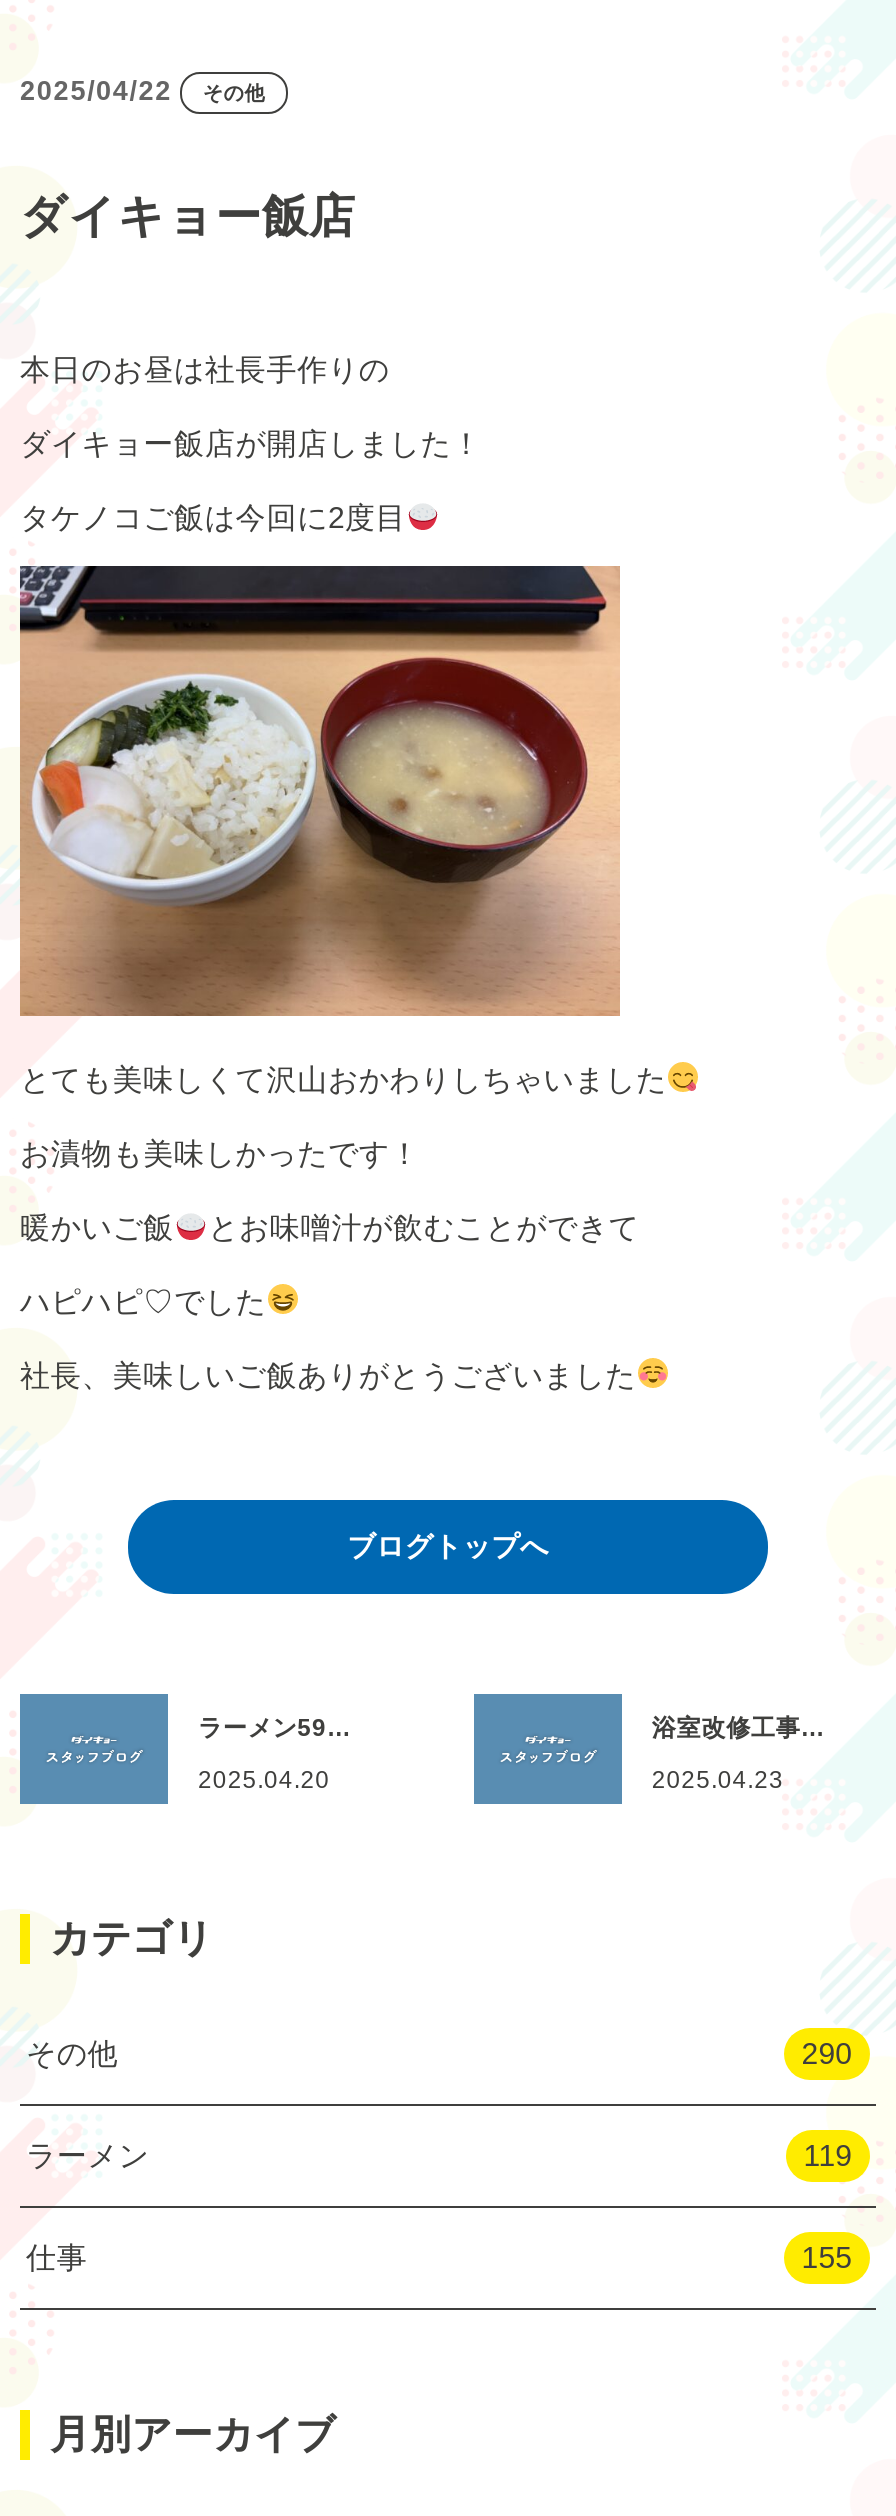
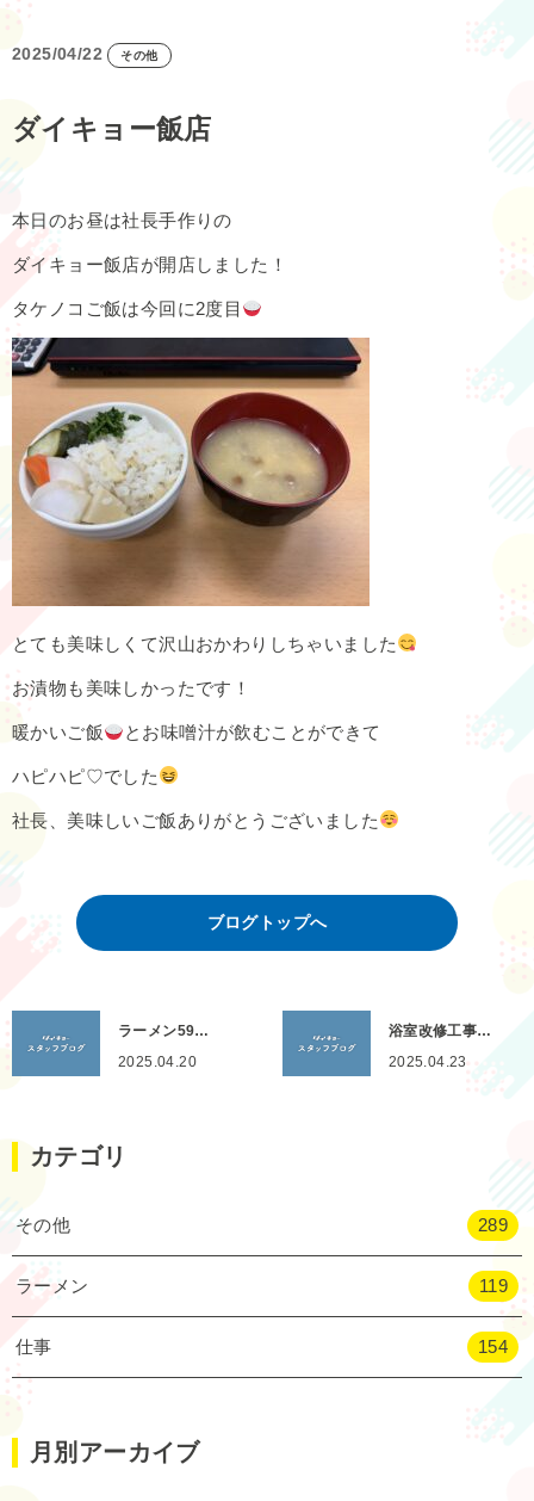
- 290
+ 289

- 155
+ 154
